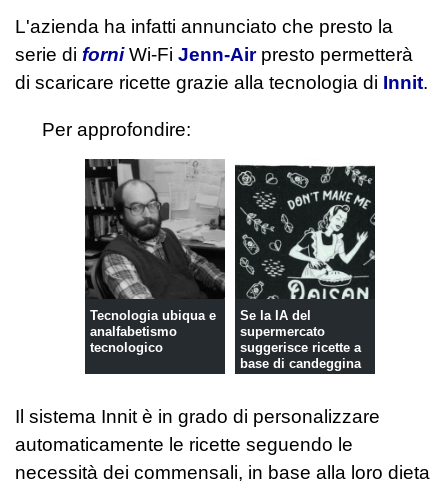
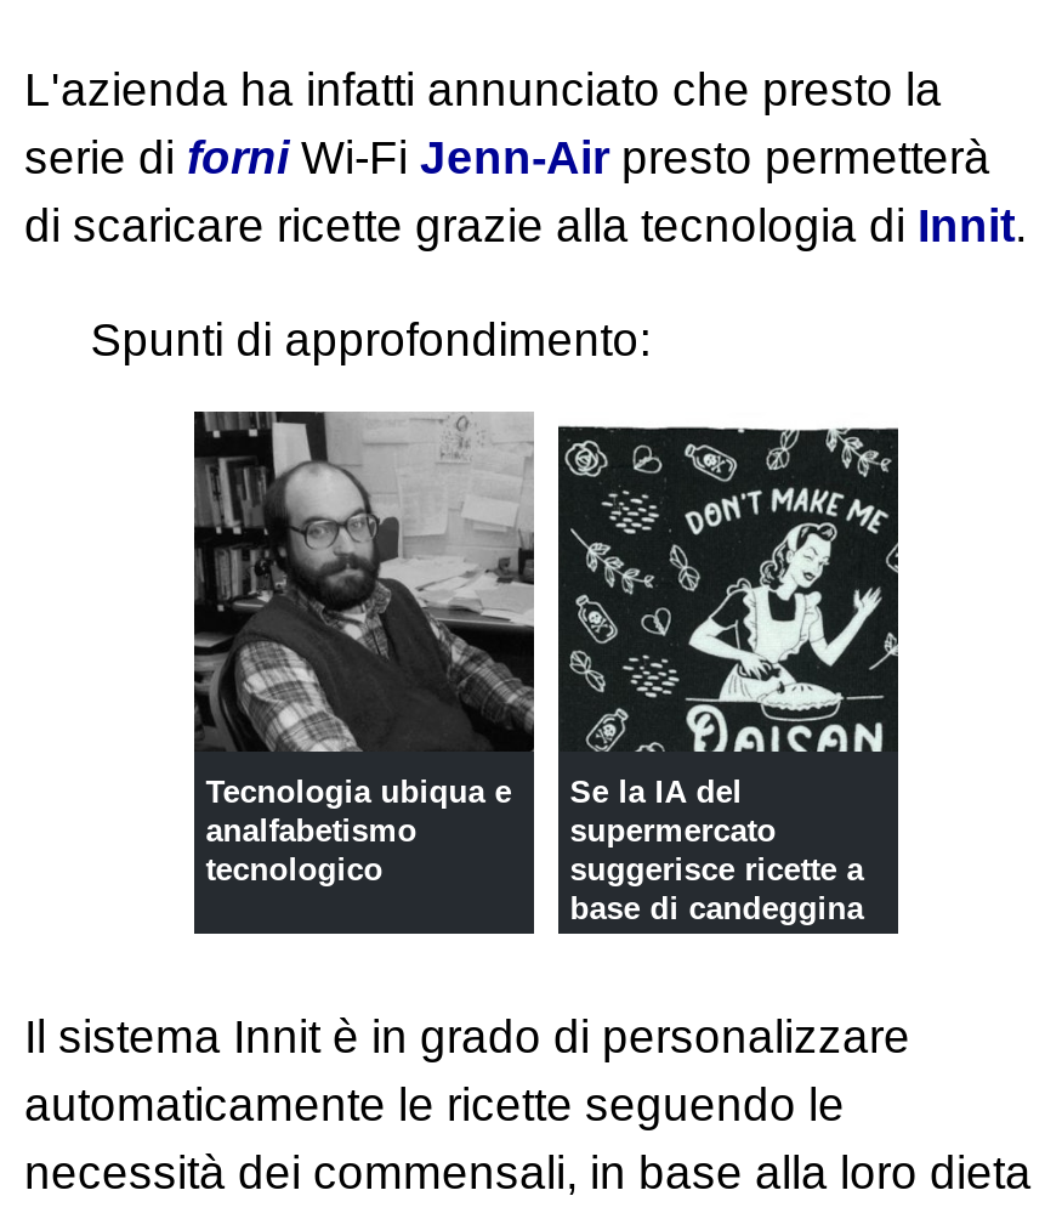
- Per approfondire:
+ Spunti di approfondimento:
